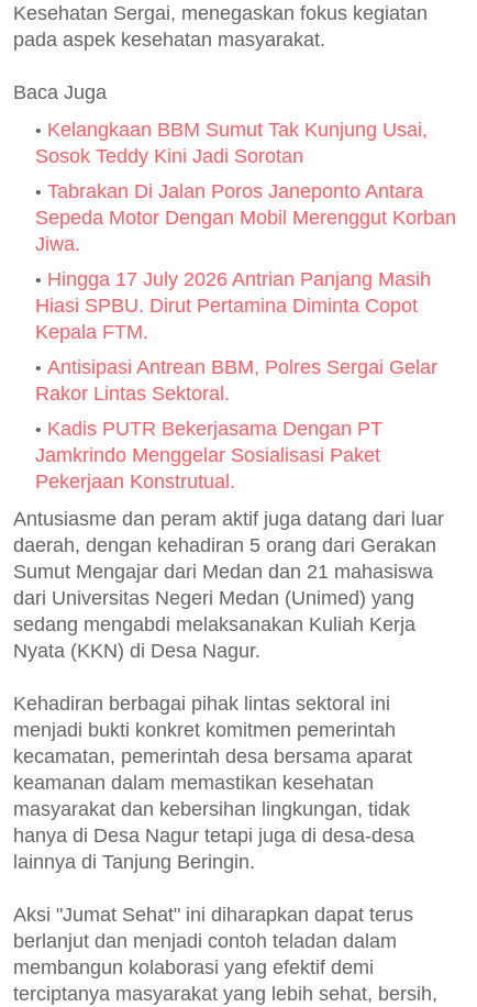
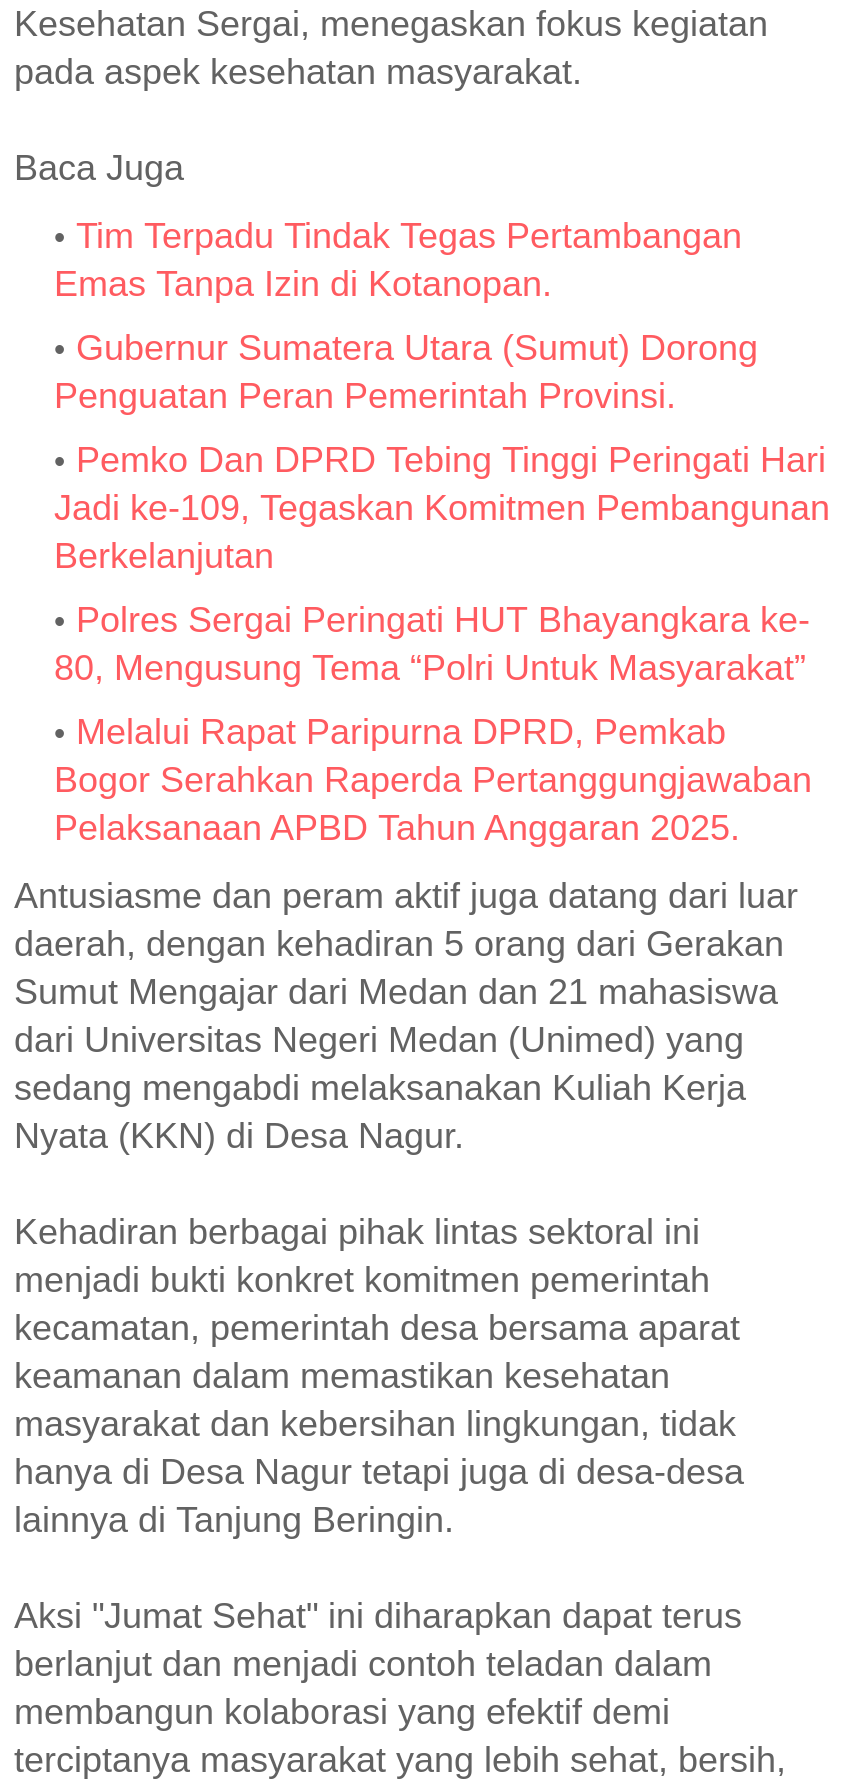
- Kelangkaan BBM Sumut Tak Kunjung Usai,
- Sosok Teddy Kini Jadi Sorotan
+ Tim Terpadu Tindak Tegas Pertambangan
+ Emas Tanpa Izin di Kotanopan.

- Tabrakan Di Jalan Poros Janeponto Antara
- Sepeda Motor Dengan Mobil Merenggut Korban
- Jiwa.
+ Gubernur Sumatera Utara (Sumut) Dorong
+ Penguatan Peran Pemerintah Provinsi.

- Hingga 17 July 2026 Antrian Panjang Masih
- Hiasi SPBU. Dirut Pertamina Diminta Copot
- Kepala FTM.
+ Pemko Dan DPRD Tebing Tinggi Peringati Hari
+ Jadi ke-109, Tegaskan Komitmen Pembangunan
+ Berkelanjutan

- Antisipasi Antrean BBM, Polres Sergai Gelar
- Rakor Lintas Sektoral.
+ Polres Sergai Peringati HUT Bhayangkara ke-
+ 80, Mengusung Tema “Polri Untuk Masyarakat”

- Kadis PUTR Bekerjasama Dengan PT
- Jamkrindo Menggelar Sosialisasi Paket
- Pekerjaan Konstrutual.
+ Melalui Rapat Paripurna DPRD, Pemkab
+ Bogor Serahkan Raperda Pertanggungjawaban
+ Pelaksanaan APBD Tahun Anggaran 2025.
